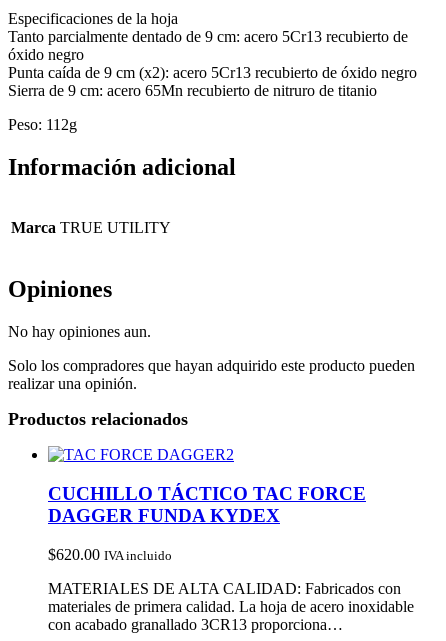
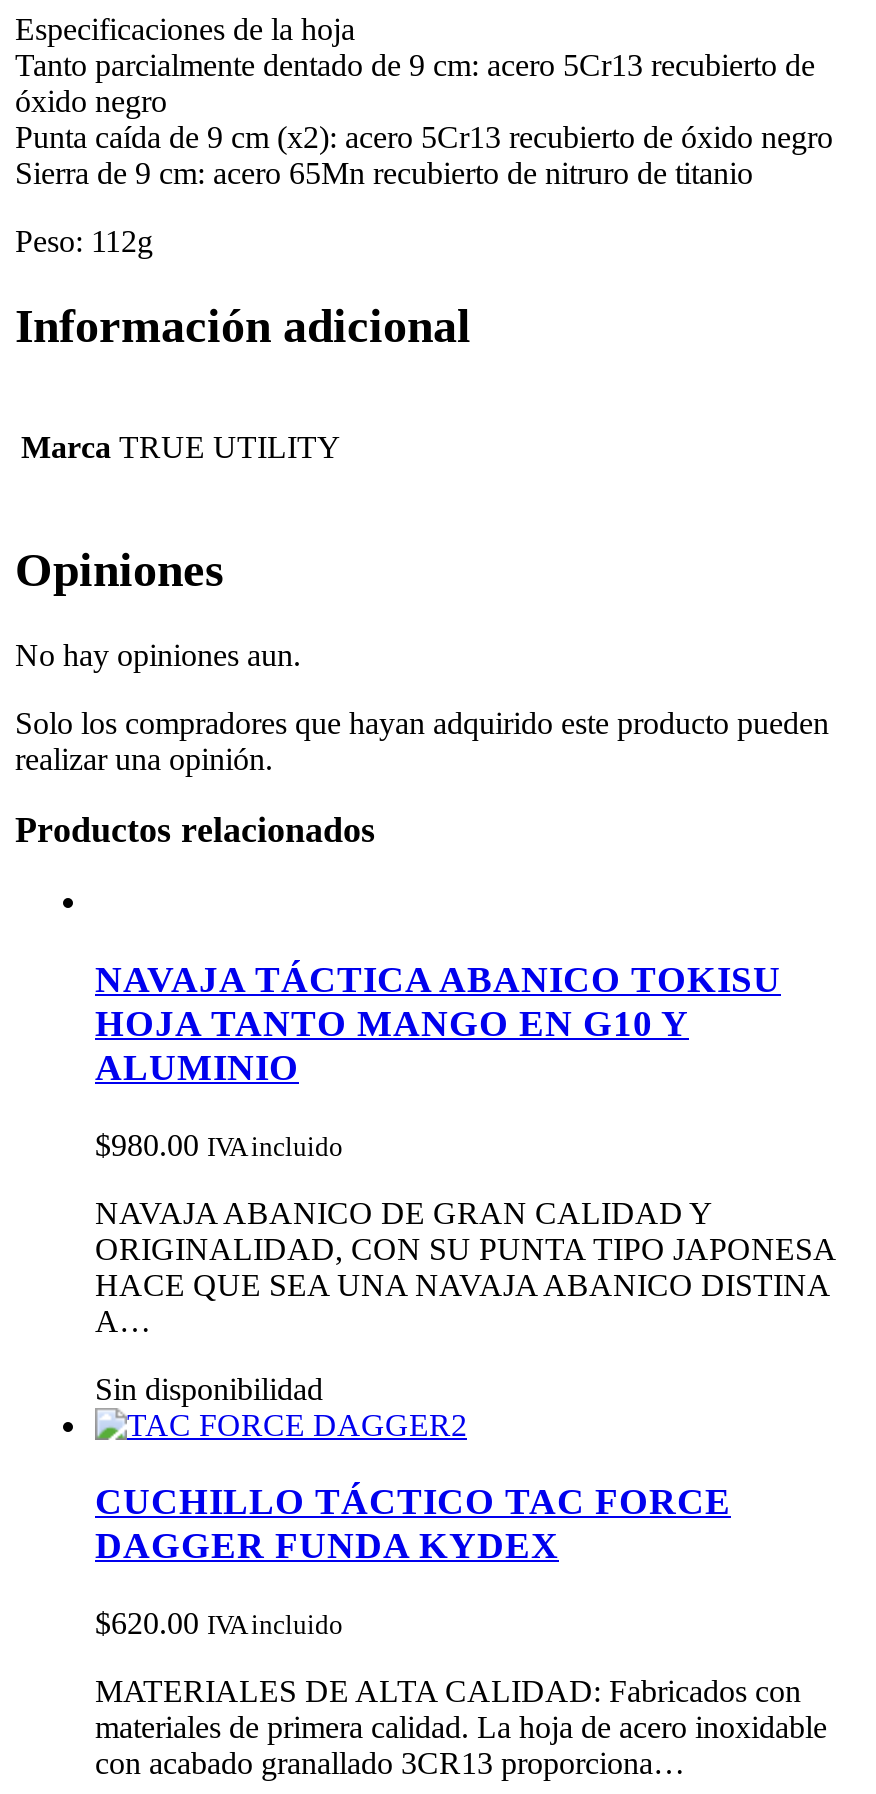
+ NAVAJA TÁCTICA ABANICO TOKISU
+ HOJA TANTO MANGO EN G10 Y
+ ALUMINIO
+ $980.00 IVA incluido
+ NAVAJA ABANICO DE GRAN CALIDAD Y
+ ORIGINALIDAD, CON SU PUNTA TIPO JAPONESA
+ HACE QUE SEA UNA NAVAJA ABANICO DISTINA
+ A…
+ Sin disponibilidad
